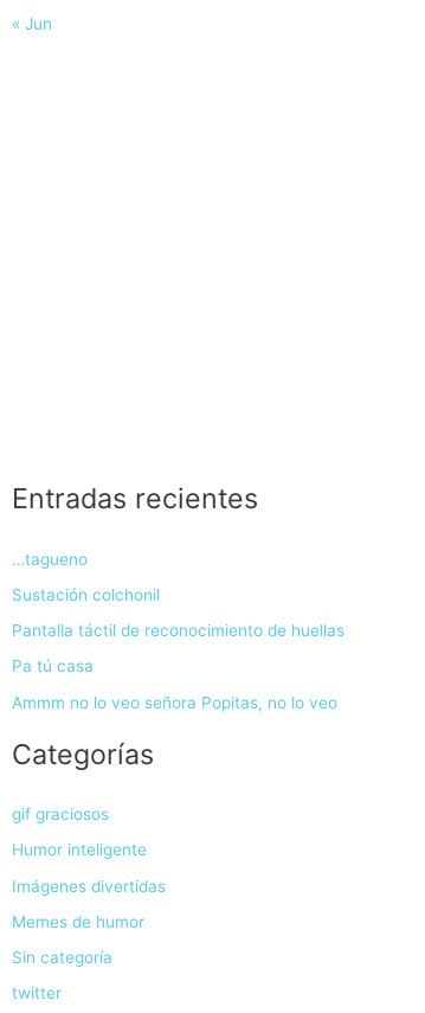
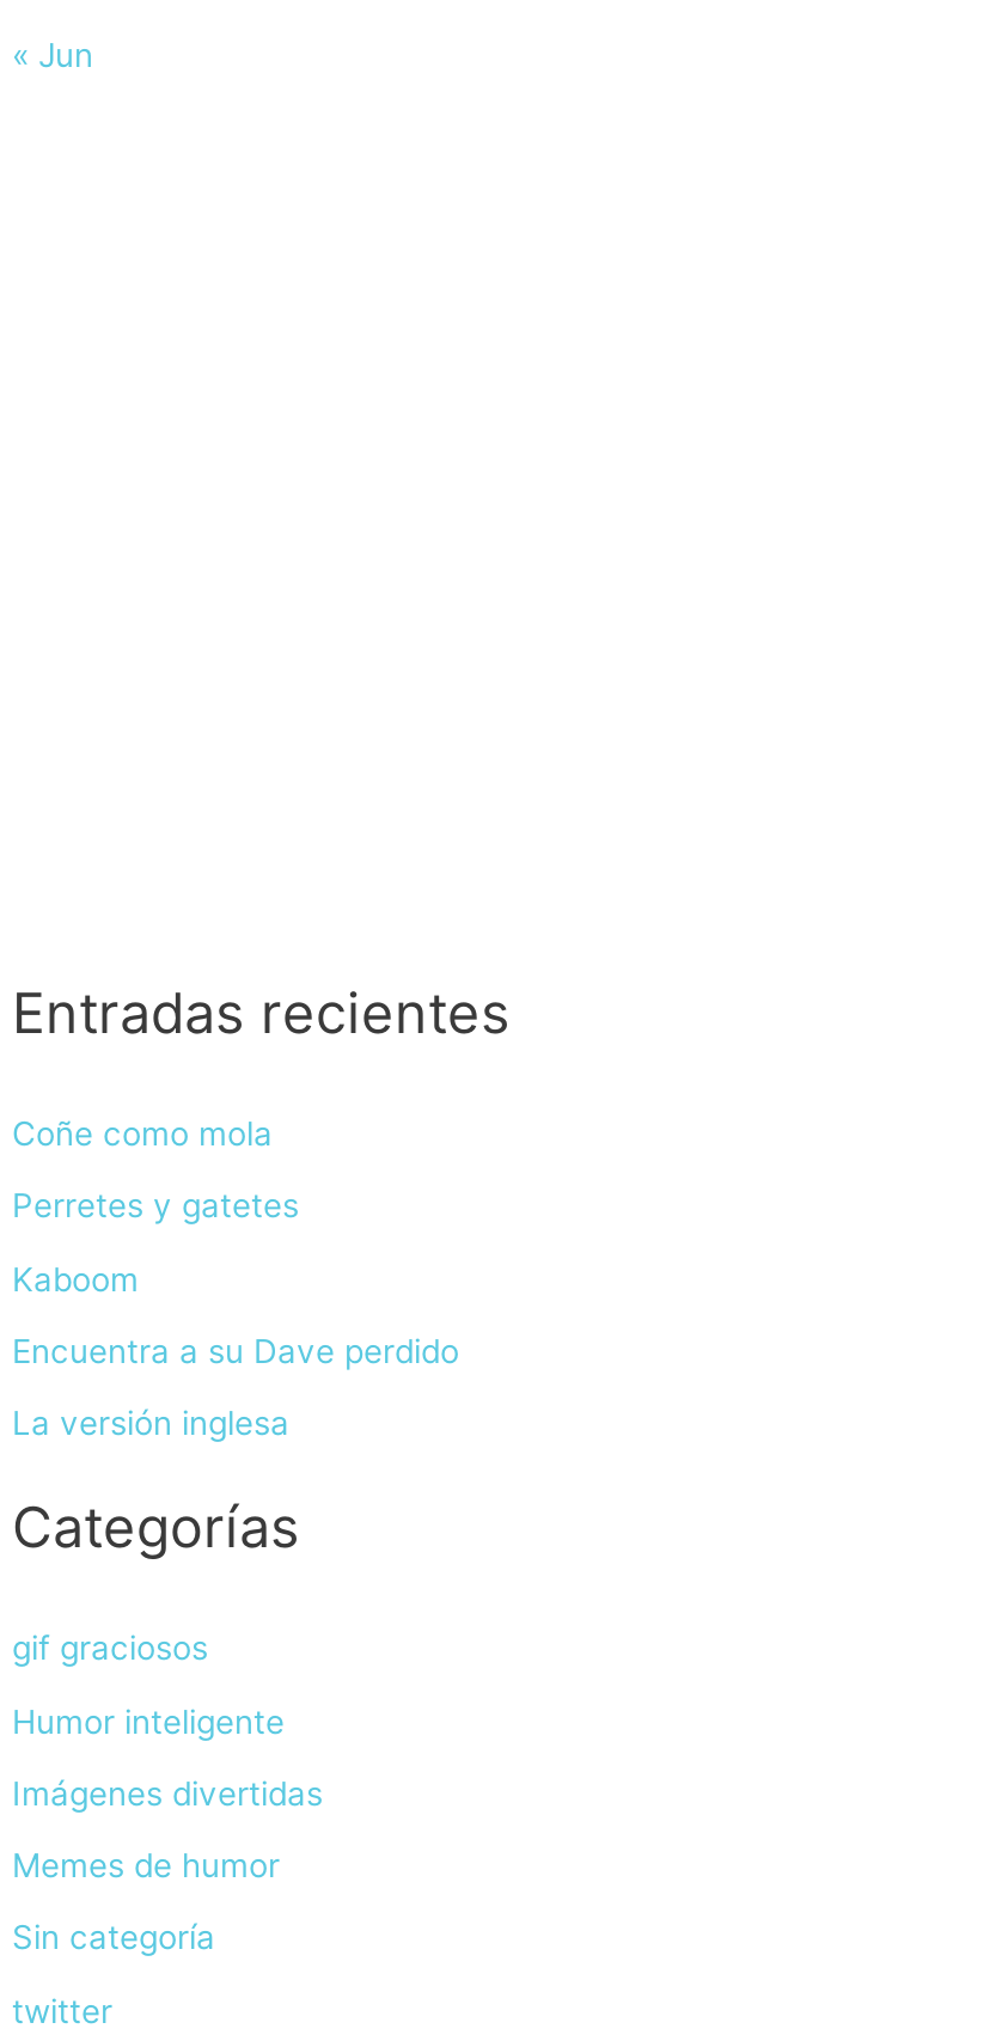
- …tagueno
+ Coñe como mola

- Sustación colchonil
+ Perretes y gatetes

- Pantalla táctil de reconocimiento de huellas
+ Kaboom

- Pa tú casa
+ Encuentra a su Dave perdido

- Ammm no lo veo señora Popitas, no lo veo
+ La versión inglesa
